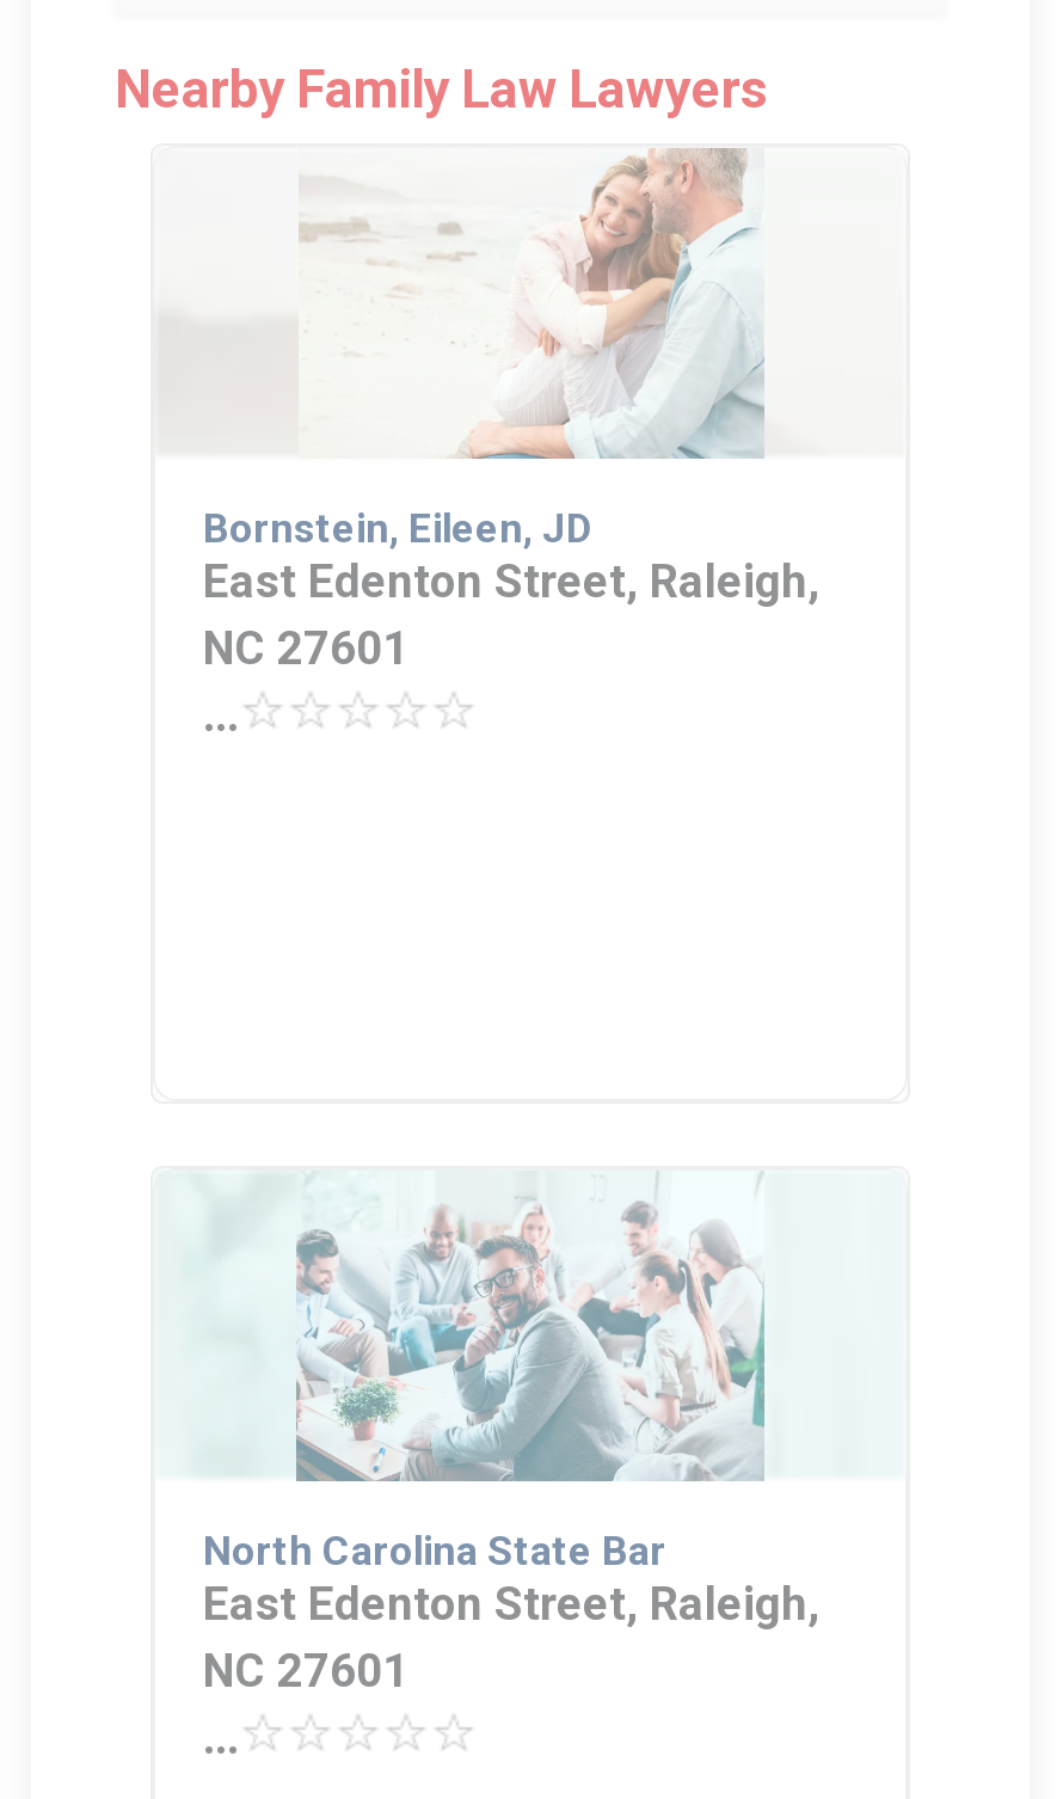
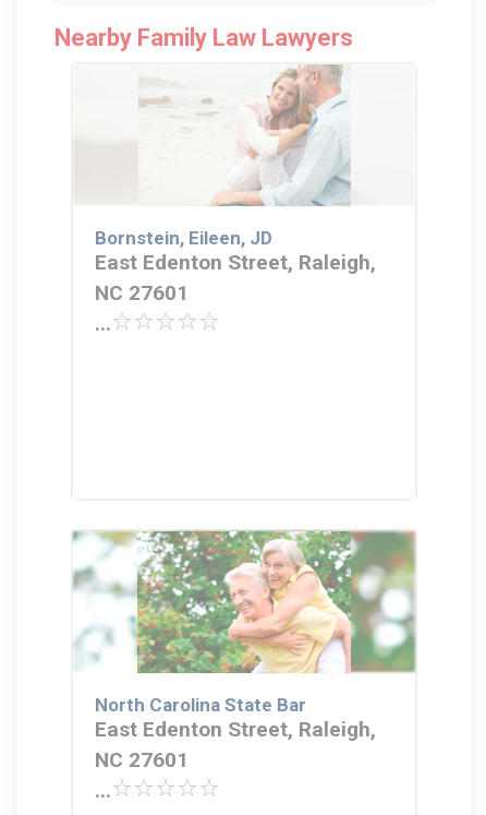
- [image]
+ [image]
